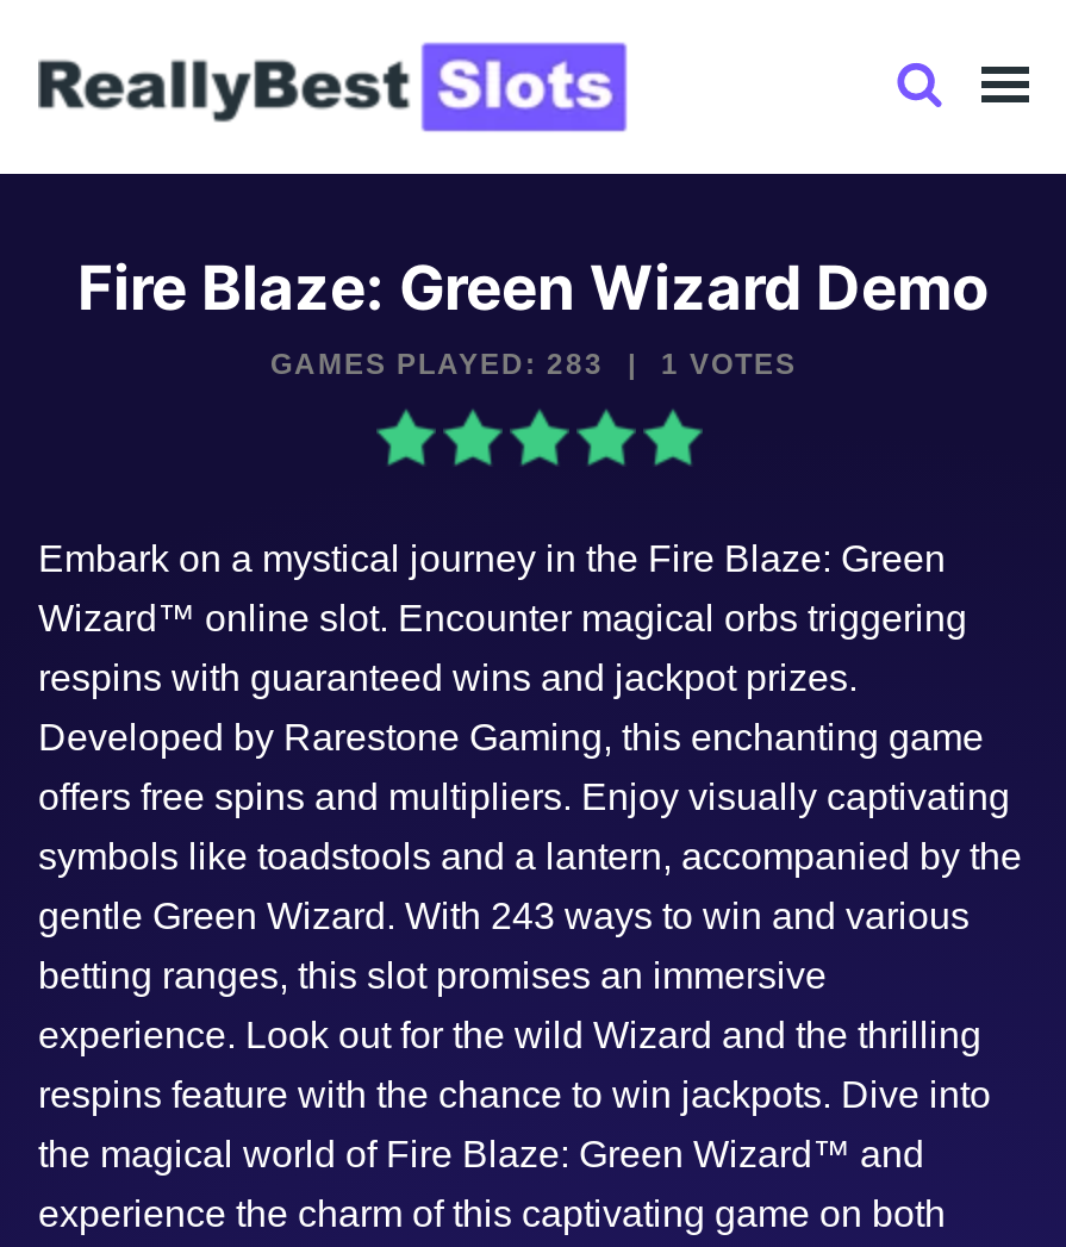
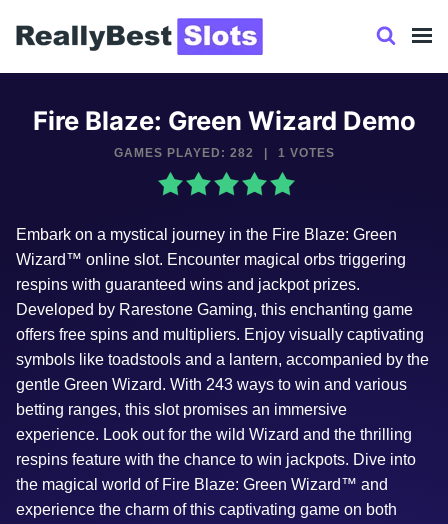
- GAMES PLAYED: 283
+ GAMES PLAYED: 282
